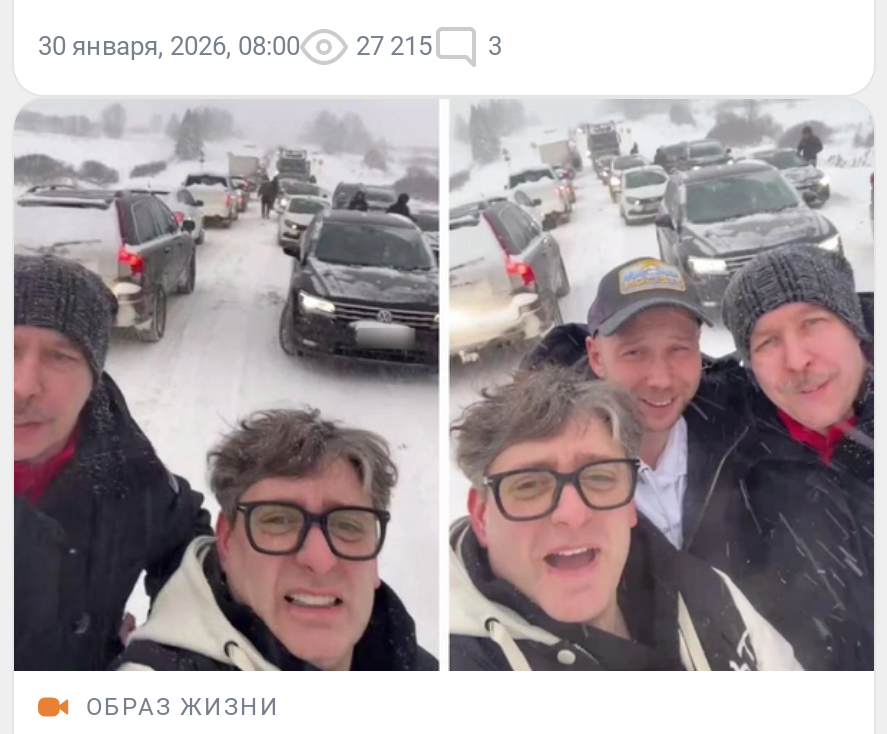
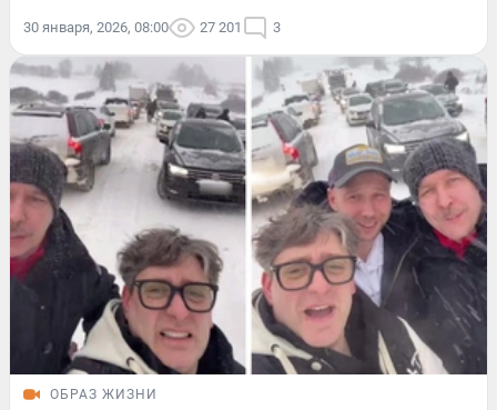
- 30 января, 2026, 08:00 27 215 3
+ 30 января, 2026, 08:00 27 201 3
